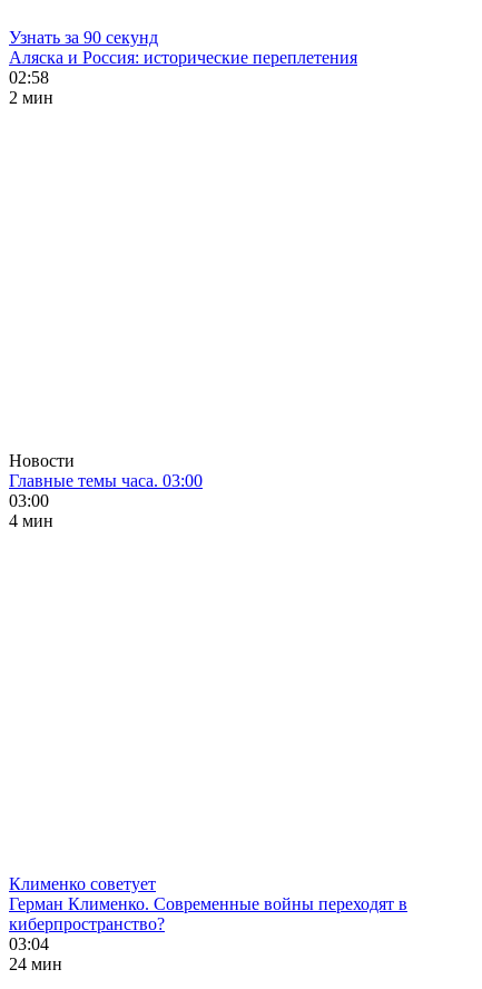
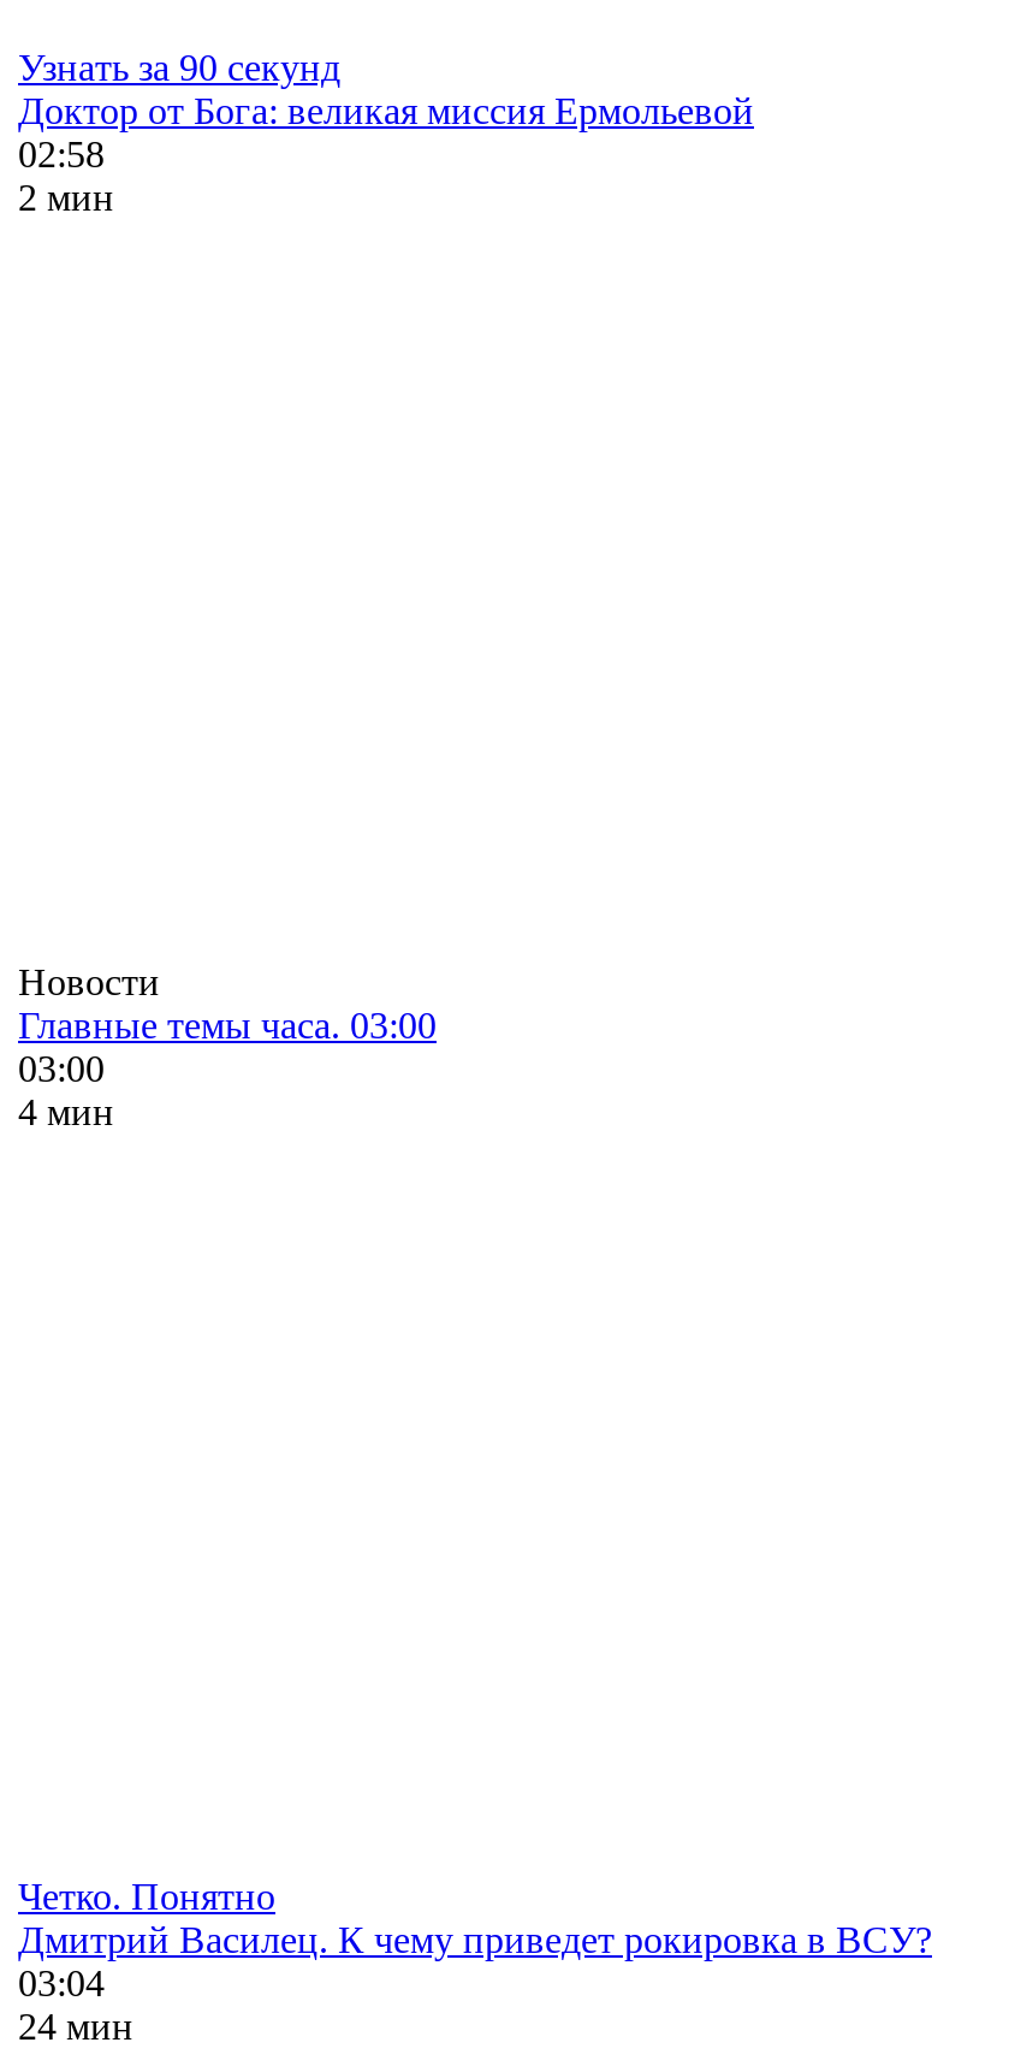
- Аляска и Россия: исторические переплетения
+ Доктор от Бога: великая миссия Ермольевой

- Клименко советует
- Герман Клименко. Современные войны переходят в
- киберпространство?
+ Четко. Понятно
+ Дмитрий Василец. К чему приведет рокировка в ВСУ?
